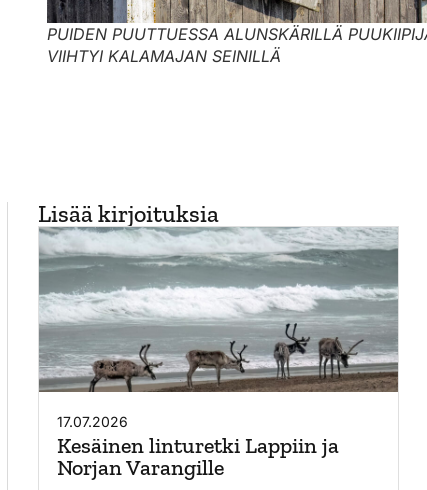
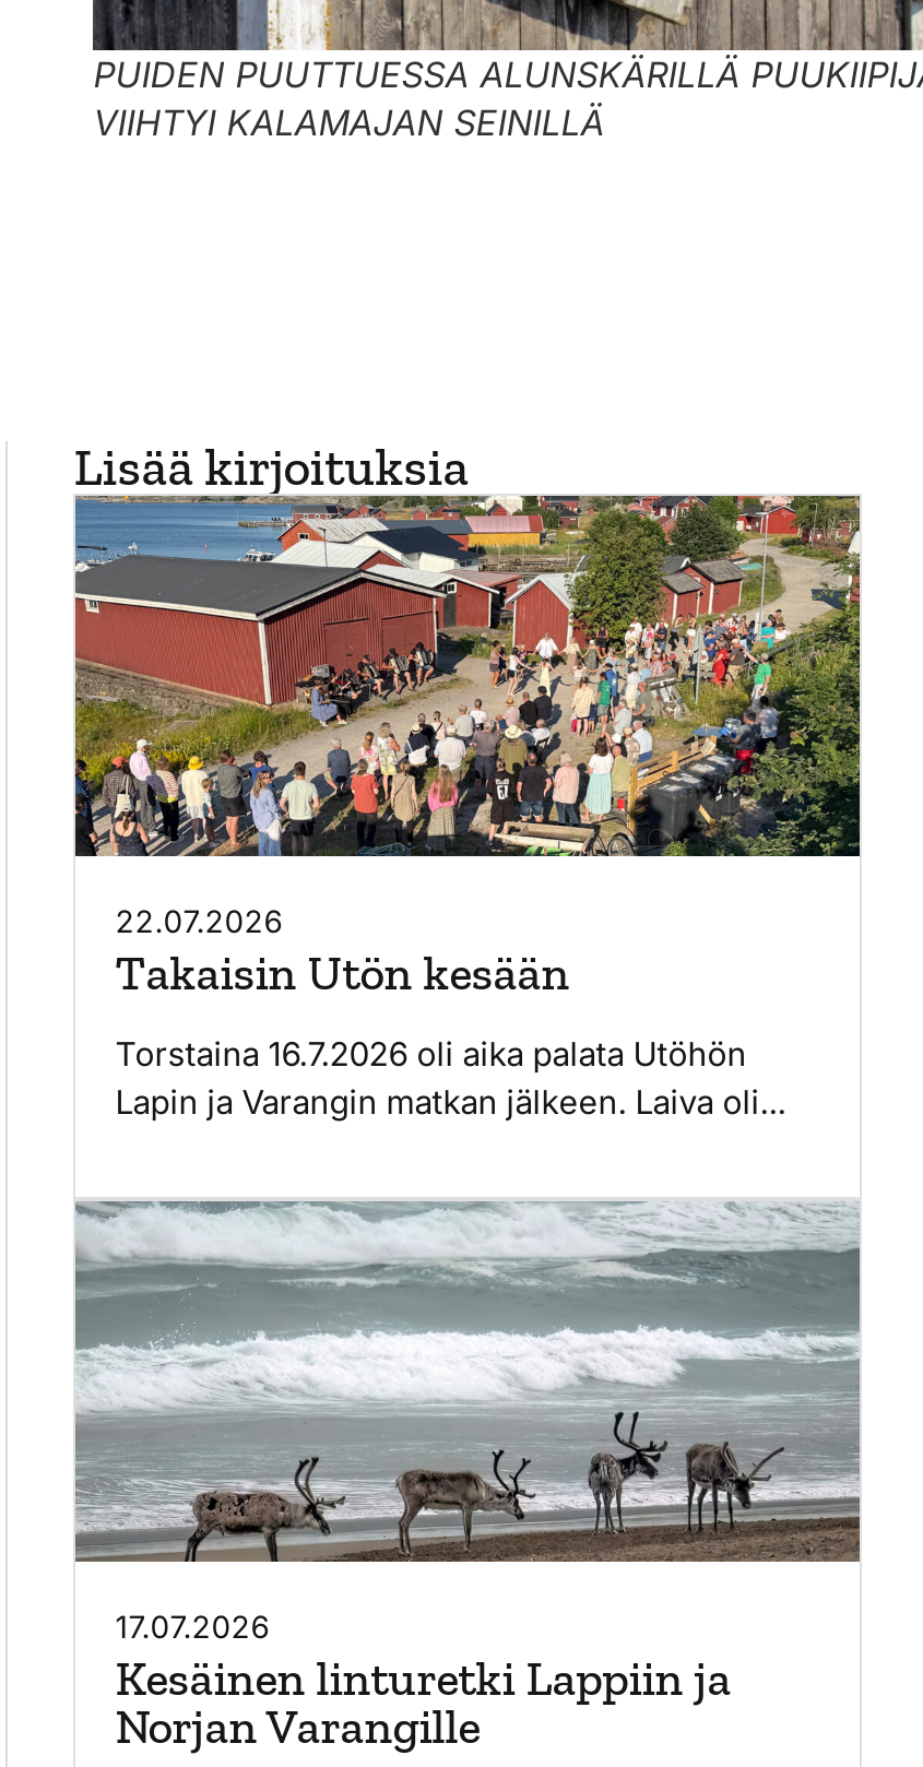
+ [image]
+ 22.07.2026
+ Takaisin Utön kesään
+ Torstaina 16.7.2026 oli aika palata Utöhön
+ Lapin ja Varangin matkan jälkeen. Laiva oli...
